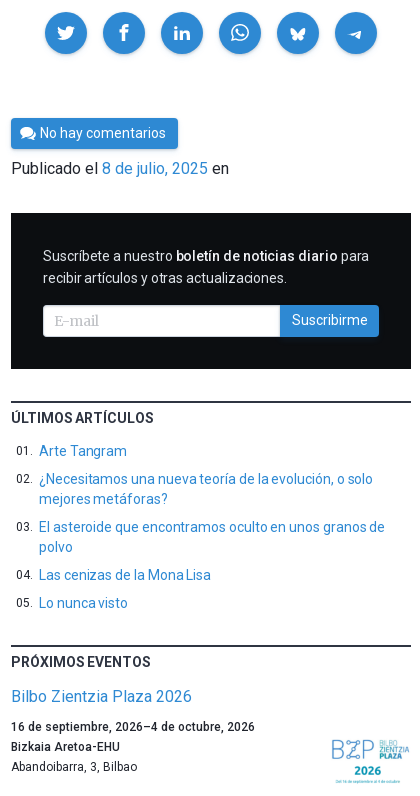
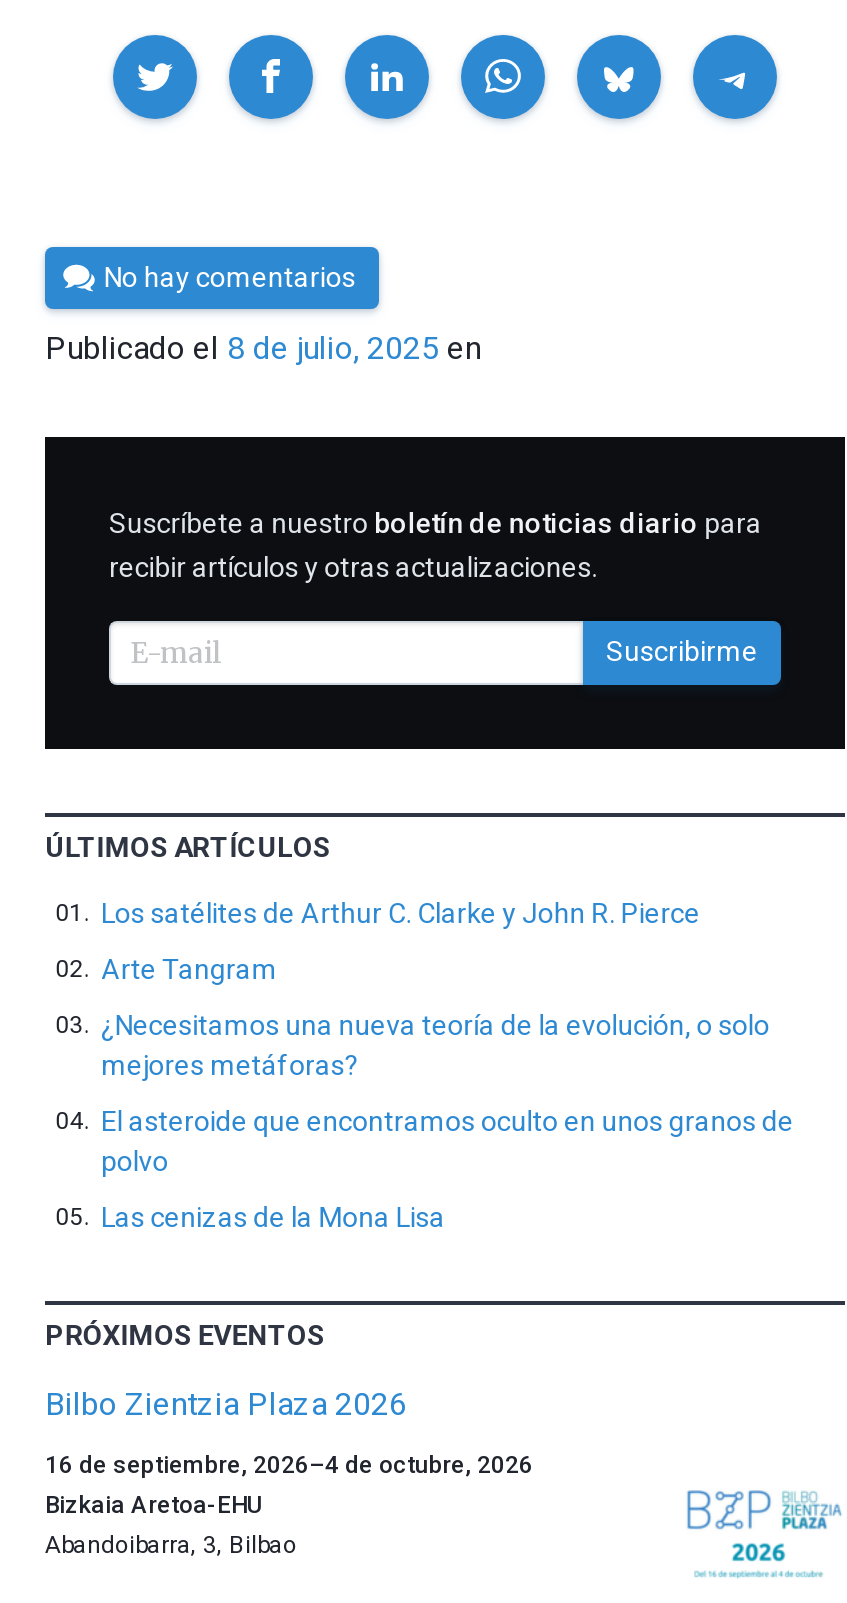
+ Los satélites de Arthur C. Clarke y John R. Pierce

moved down: Arte Tangram | ¿Necesitamos una nueva teoría de la evolución, o solo | mejores metáforas? | El asteroide que encontramos oculto en unos granos de | polvo | Las cenizas de la Mona Lisa

- Lo nunca visto
